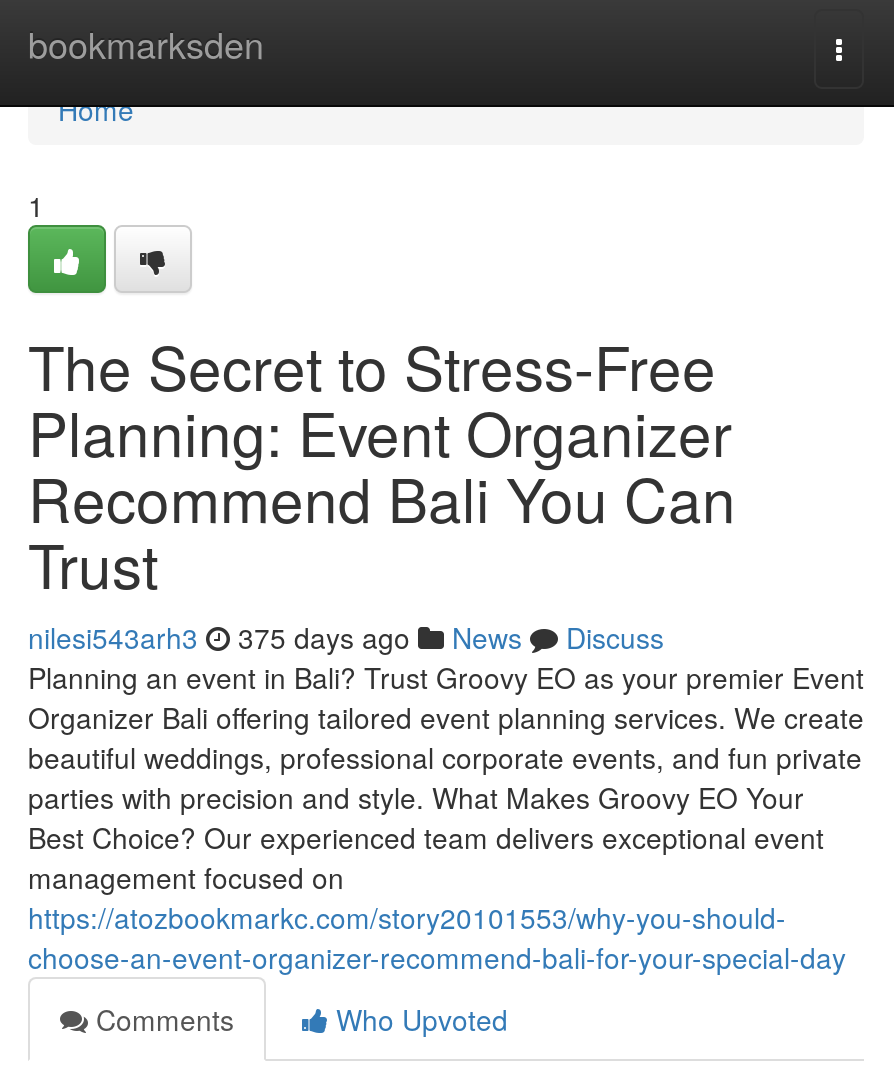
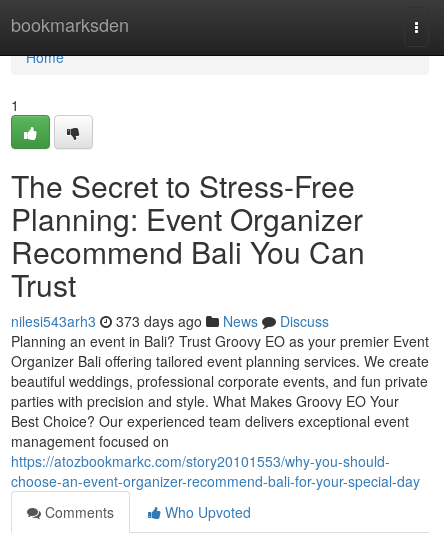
- nilesi543arh3 375 days ago News Discuss
+ nilesi543arh3 373 days ago News Discuss
